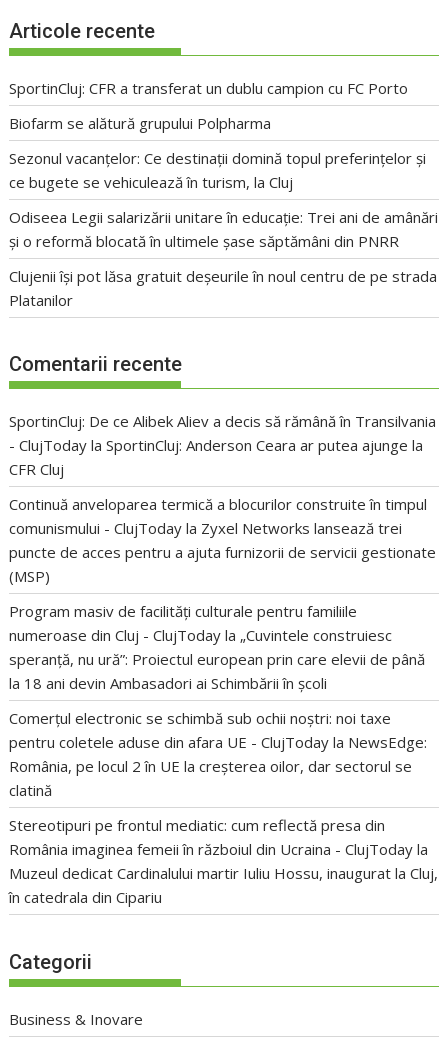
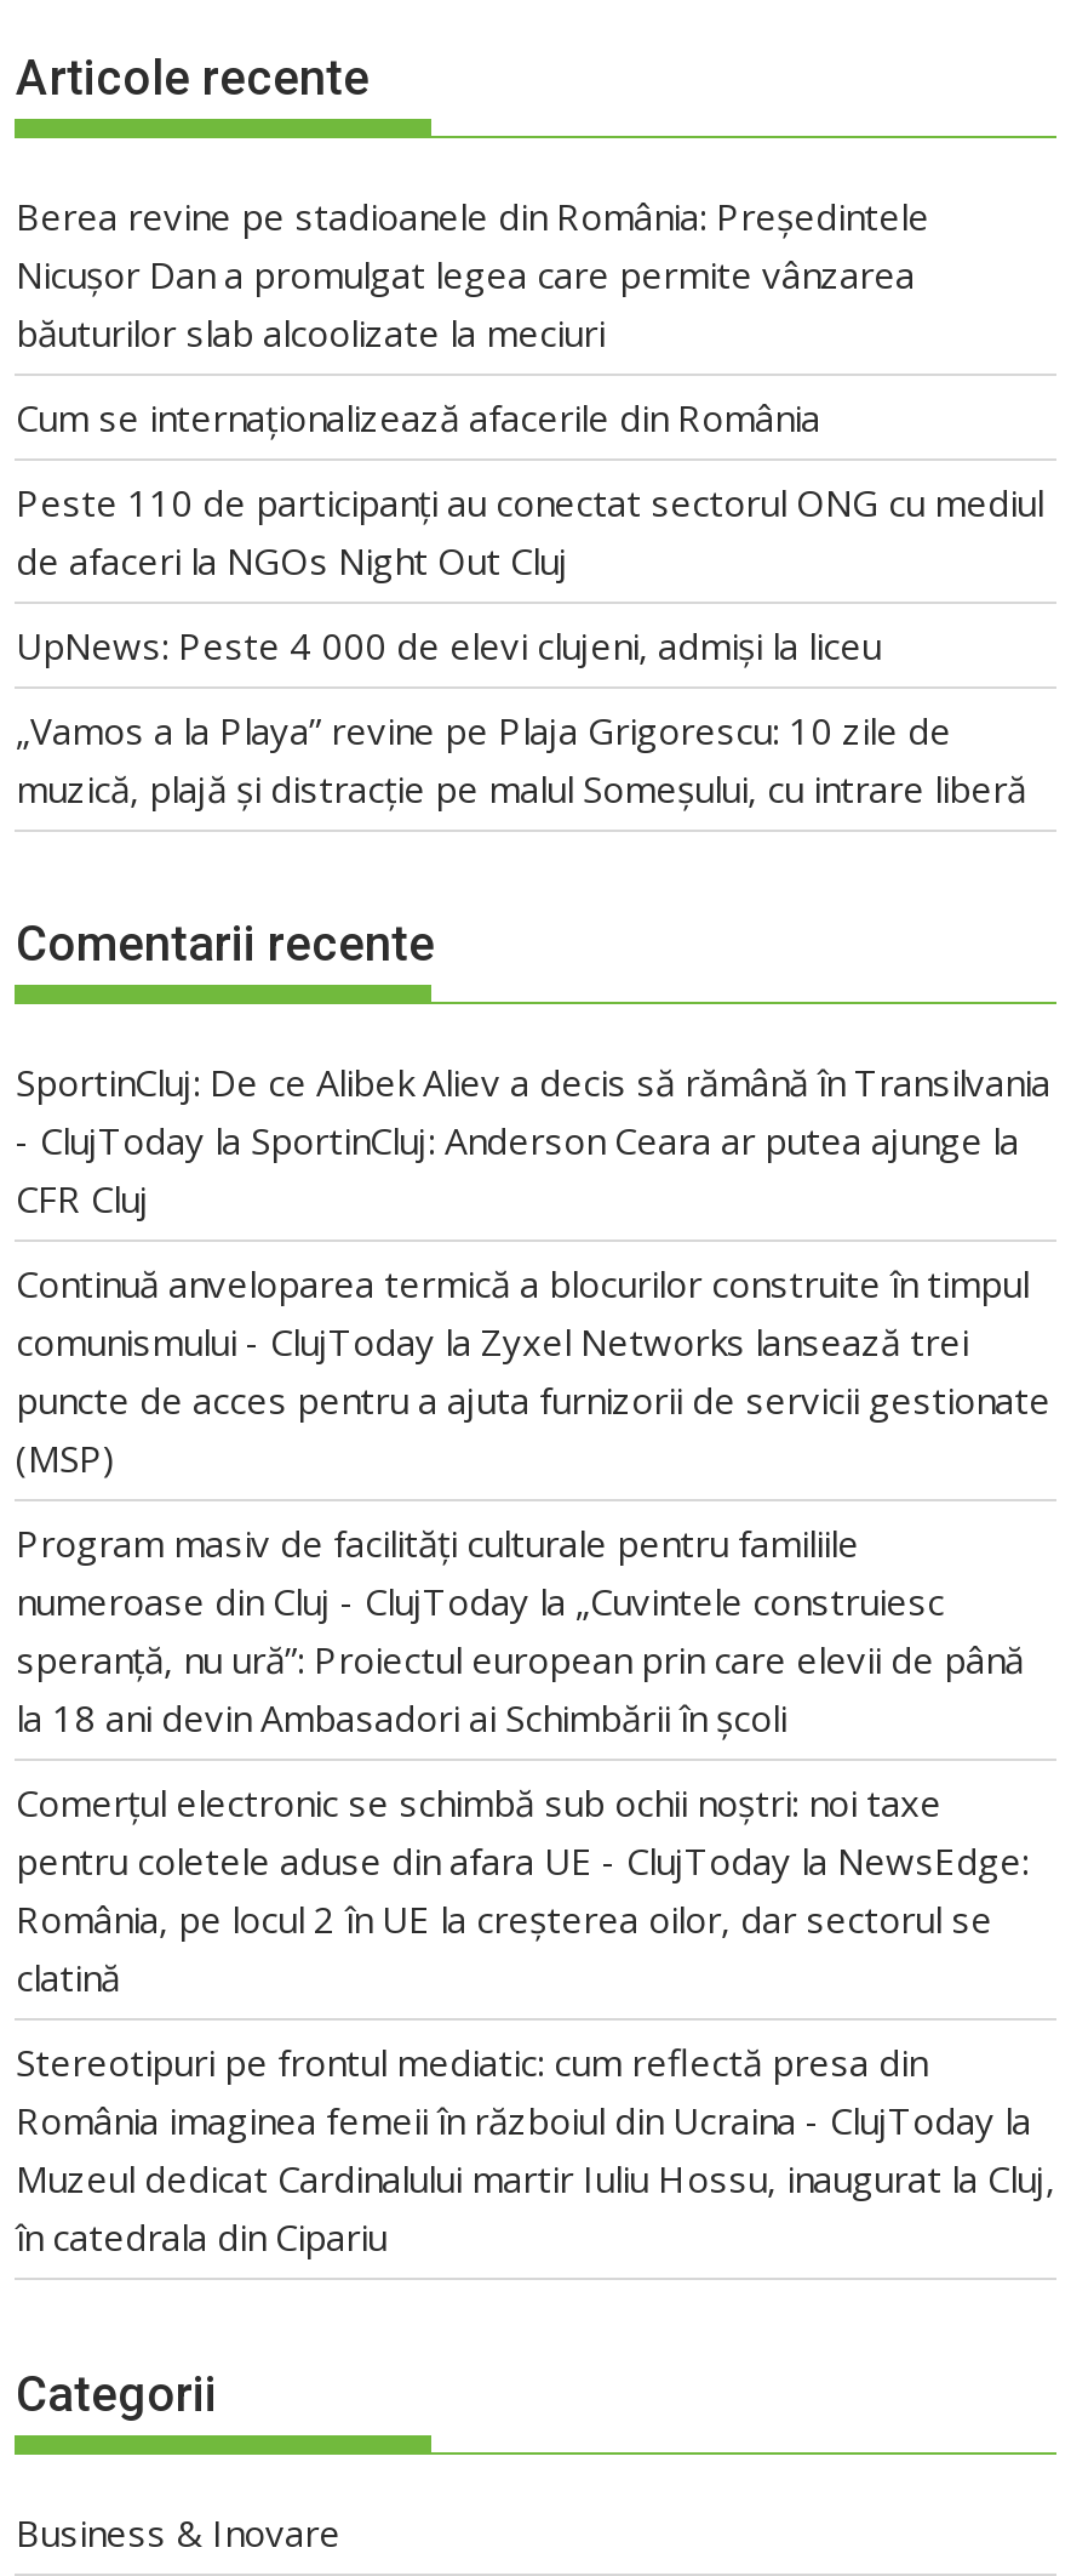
- SportinCluj: CFR a transferat un dublu campion cu FC Porto
+ Berea revine pe stadioanele din România: Președintele
+ Nicușor Dan a promulgat legea care permite vânzarea
+ băuturilor slab alcoolizate la meciuri

- Biofarm se alătură grupului Polpharma
+ Cum se internaționalizează afacerile din România

- Sezonul vacanțelor: Ce destinații domină topul preferințelor și
- ce bugete se vehiculează în turism, la Cluj
+ Peste 110 de participanți au conectat sectorul ONG cu mediul
+ de afaceri la NGOs Night Out Cluj

- Odiseea Legii salarizării unitare în educație: Trei ani de amânări
- și o reformă blocată în ultimele șase săptămâni din PNRR
+ UpNews: Peste 4 000 de elevi clujeni, admiși la liceu

- Clujenii își pot lăsa gratuit deșeurile în noul centru de pe strada
- Platanilor
+ „Vamos a la Playa” revine pe Plaja Grigorescu: 10 zile de
+ muzică, plajă și distracție pe malul Someșului, cu intrare liberă
